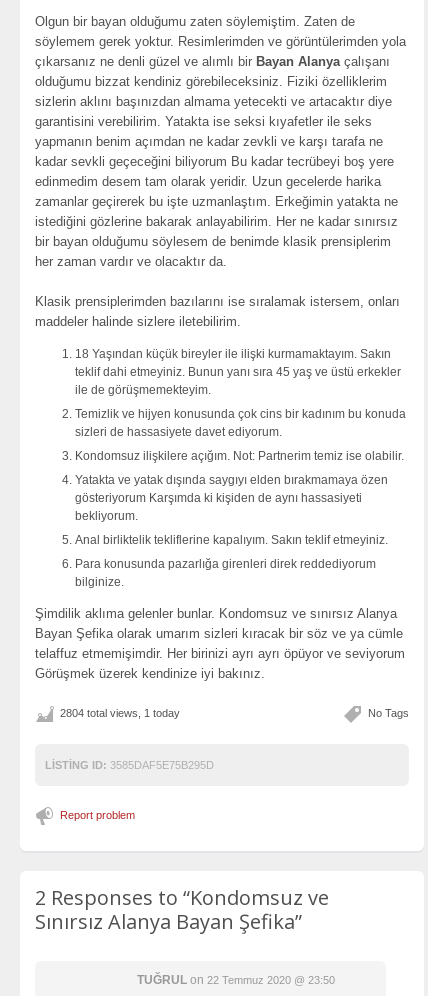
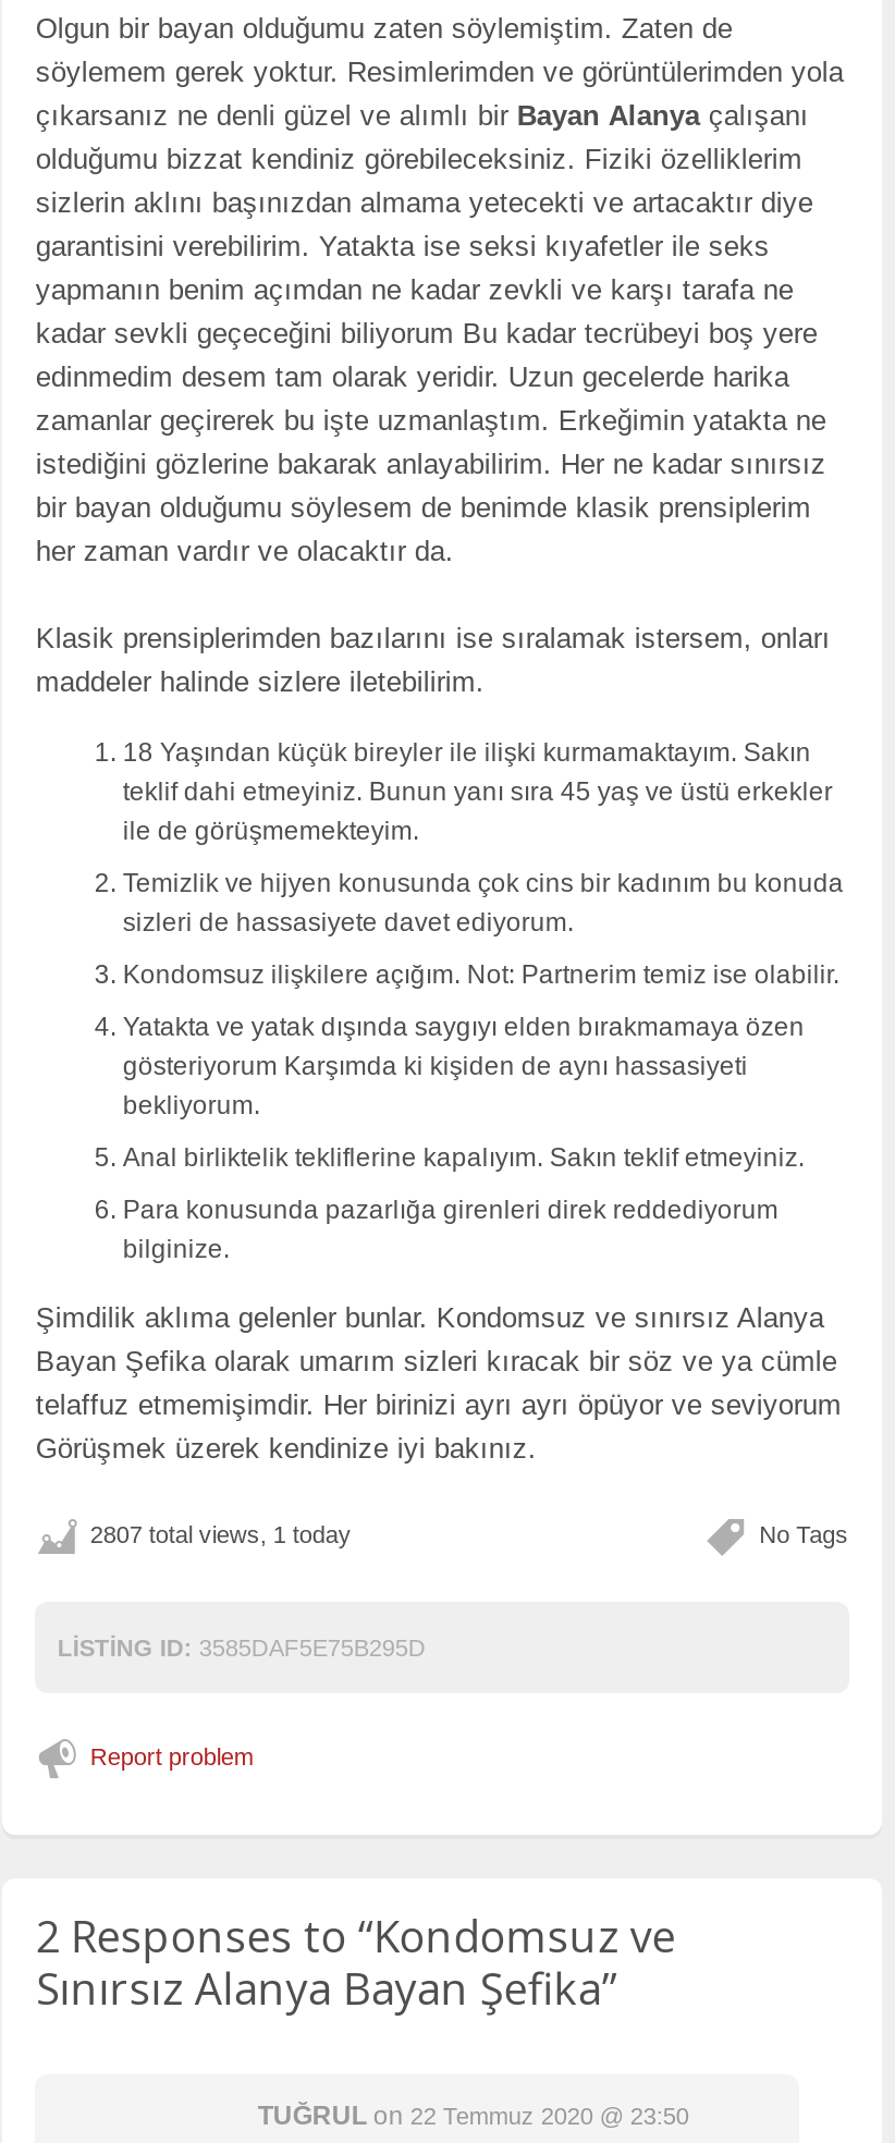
- 2804 total views, 1 today
+ 2807 total views, 1 today
